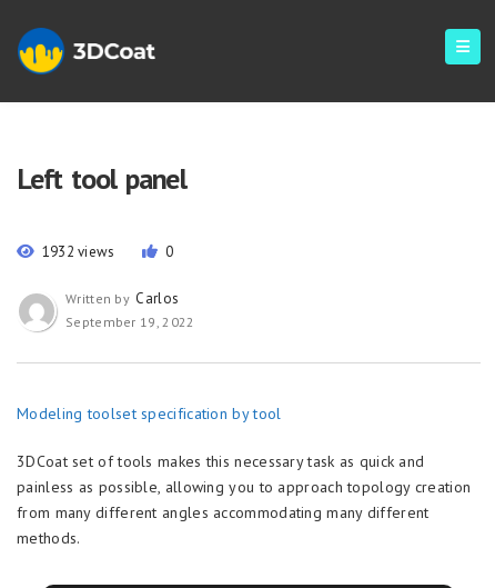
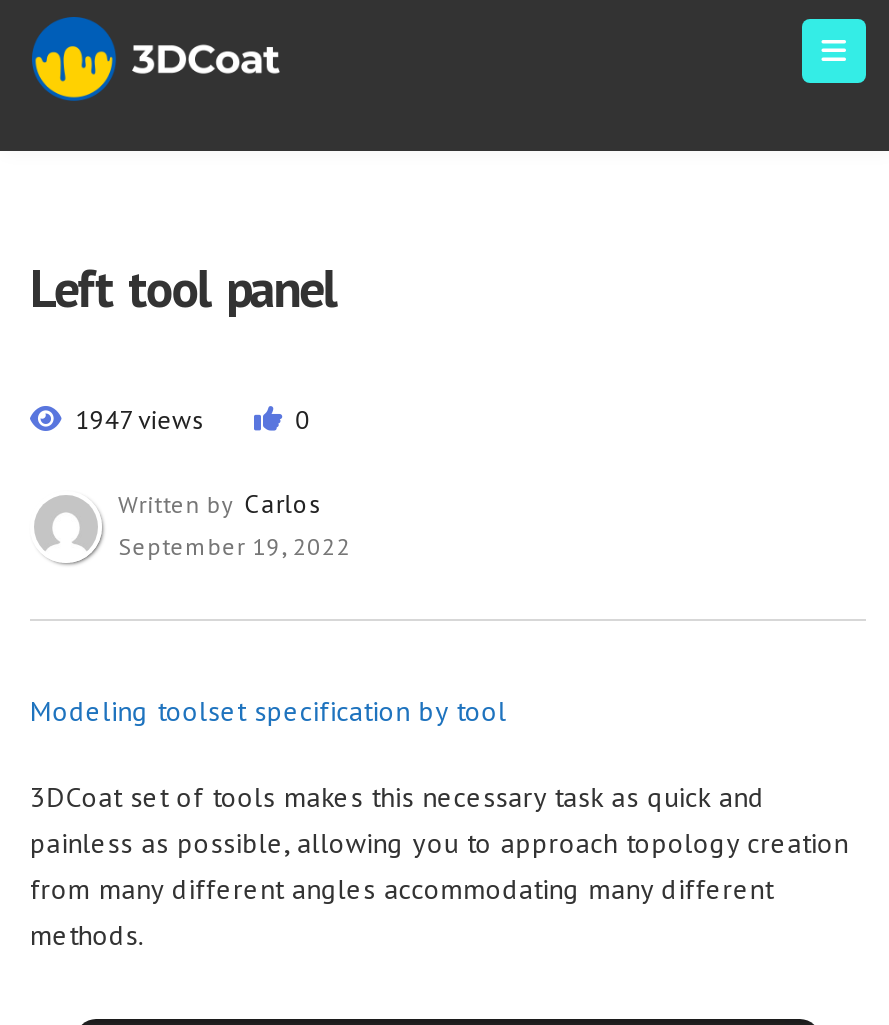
- 1932 views
+ 1947 views
